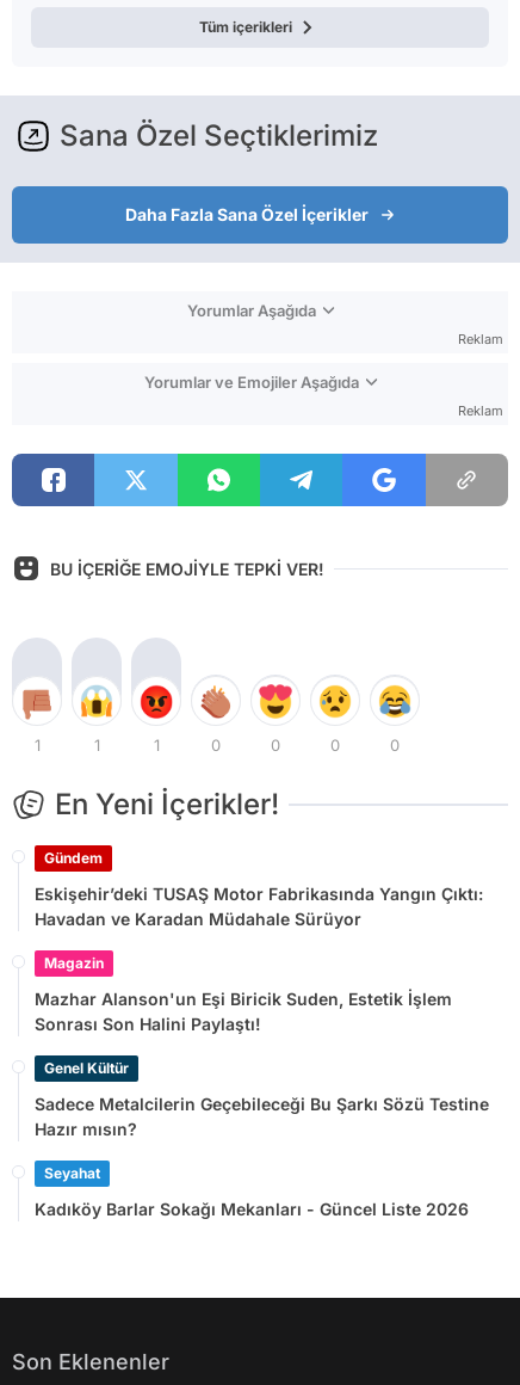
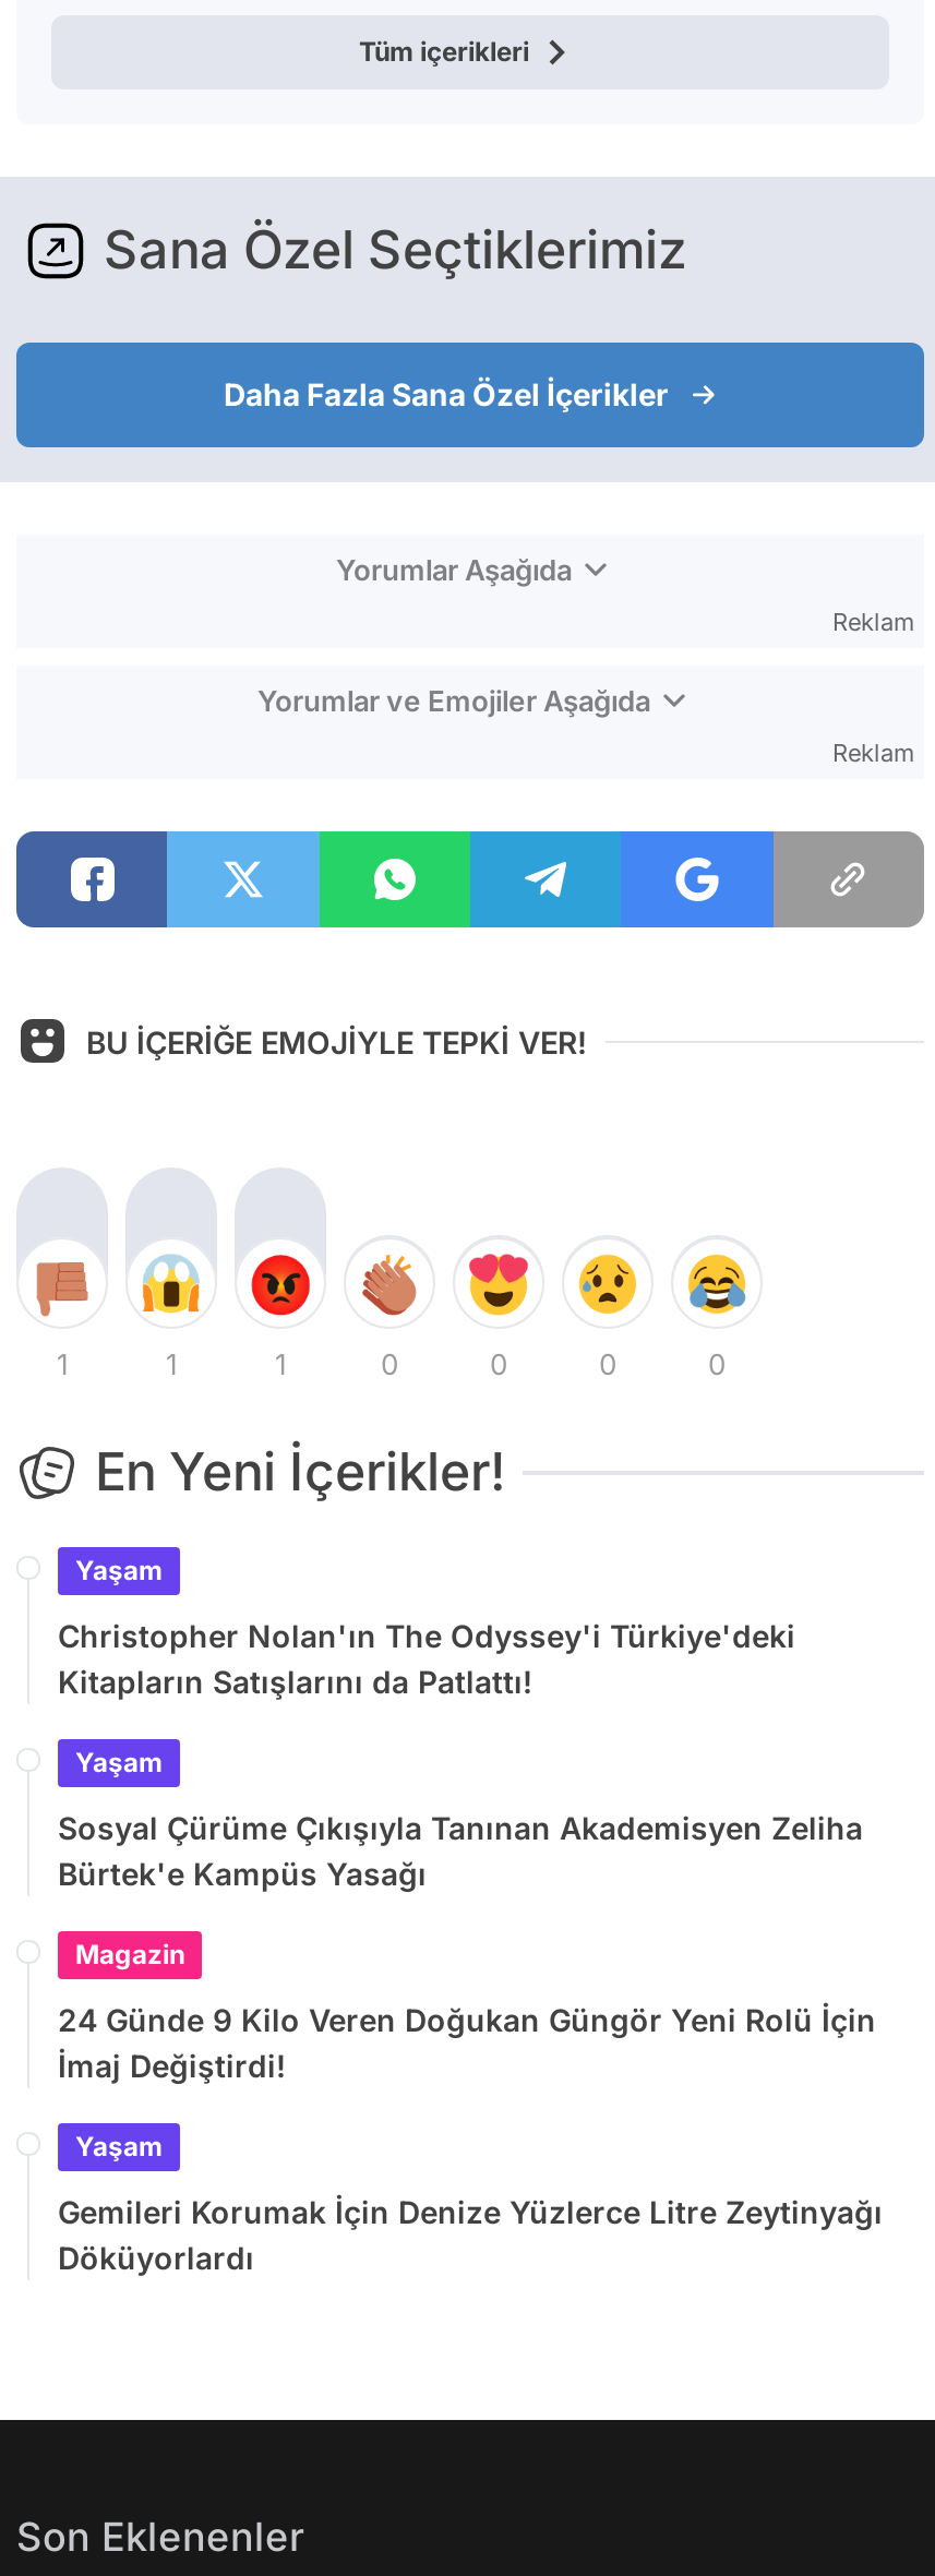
- Gündem
- Eskişehir’deki TUSAŞ Motor Fabrikasında Yangın Çıktı:
- Havadan ve Karadan Müdahale Sürüyor
+ Yaşam
+ Christopher Nolan'ın The Odyssey'i Türkiye'deki
+ Kitapların Satışlarını da Patlattı!
+ Yaşam
+ Sosyal Çürüme Çıkışıyla Tanınan Akademisyen Zeliha
+ Bürtek'e Kampüs Yasağı

moved down: Magazin

- Mazhar Alanson'un Eşi Biricik Suden, Estetik İşlem
- Sonrası Son Halini Paylaştı!
- Genel Kültür
- Sadece Metalcilerin Geçebileceği Bu Şarkı Sözü Testine
- Hazır mısın?
- Seyahat
- Kadıköy Barlar Sokağı Mekanları - Güncel Liste 2026
+ 24 Günde 9 Kilo Veren Doğukan Güngör Yeni Rolü İçin
+ İmaj Değiştirdi!
+ Yaşam
+ Gemileri Korumak İçin Denize Yüzlerce Litre Zeytinyağı
+ Döküyorlardı
